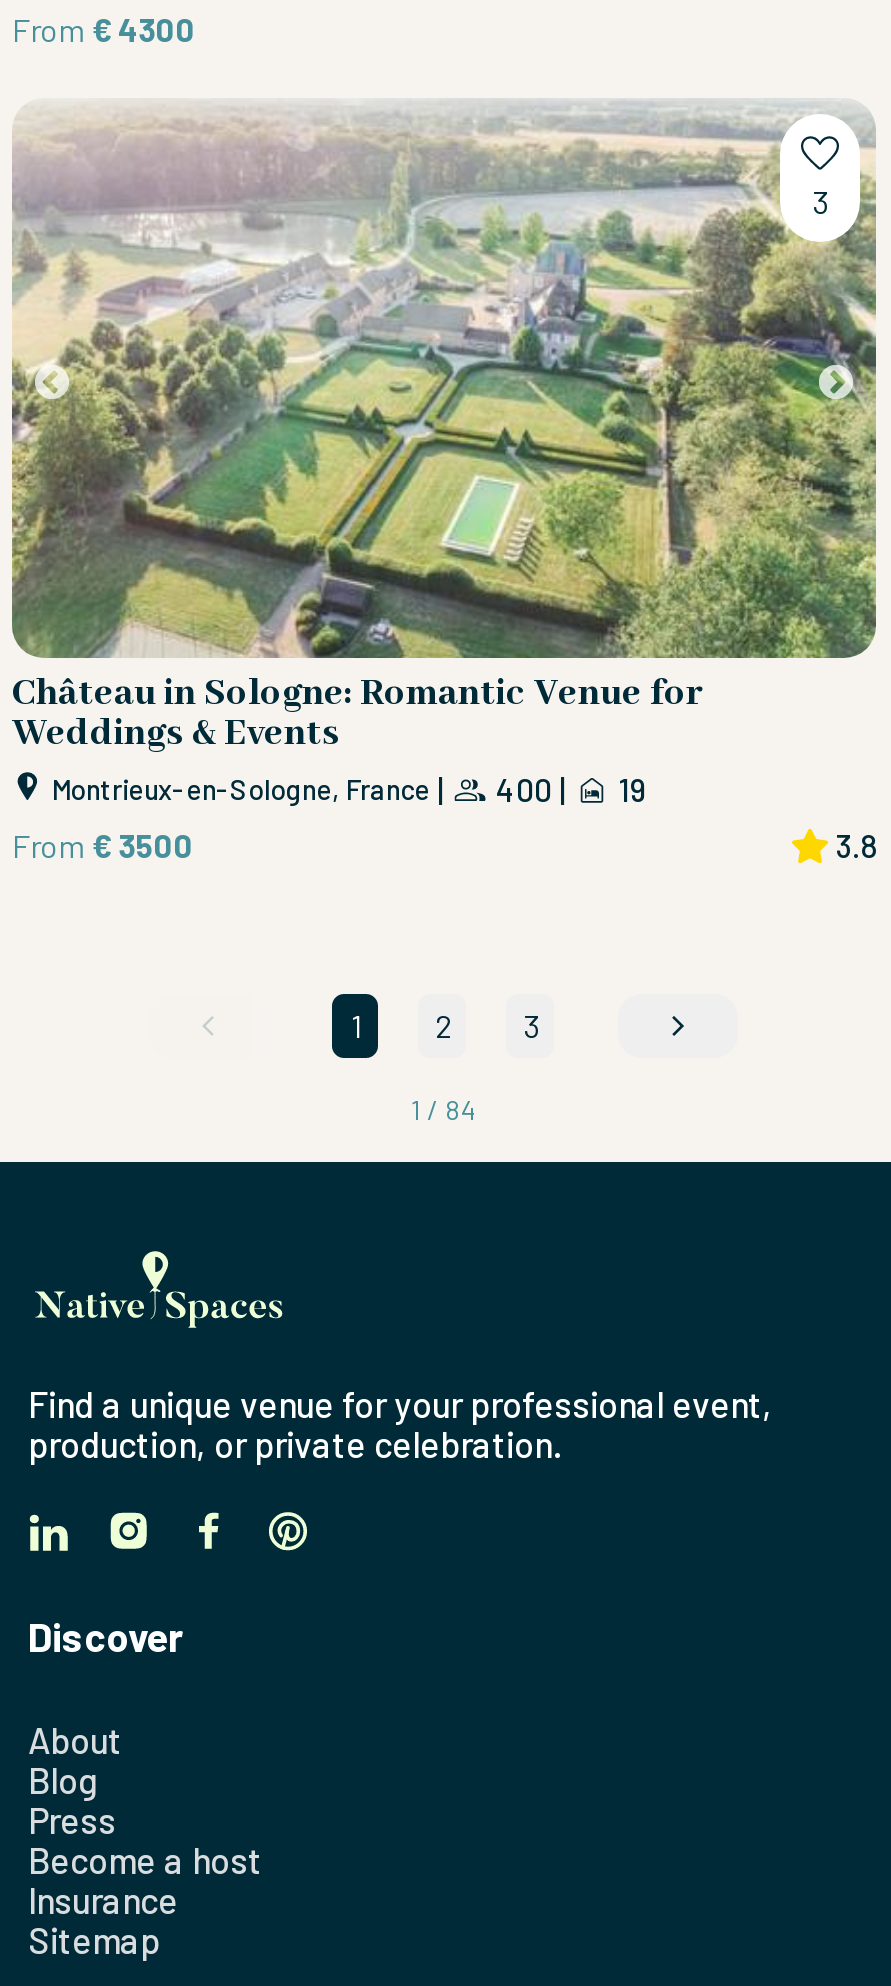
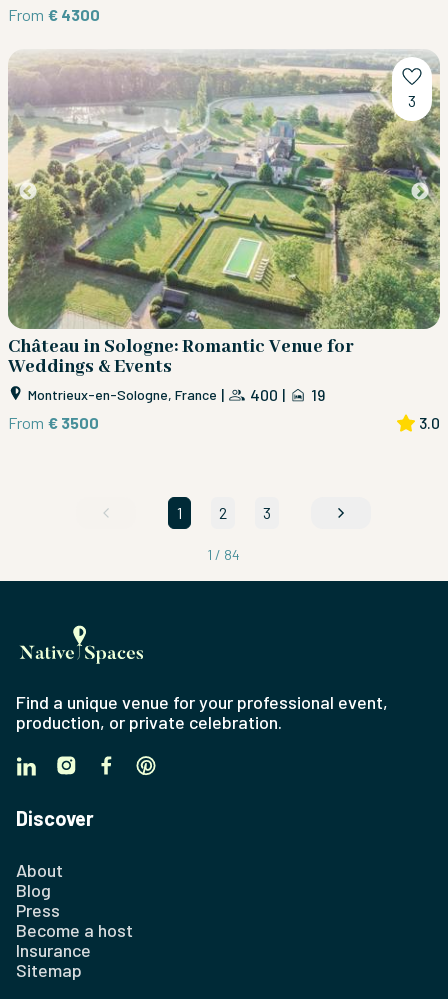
- 3.8
+ 3.0
